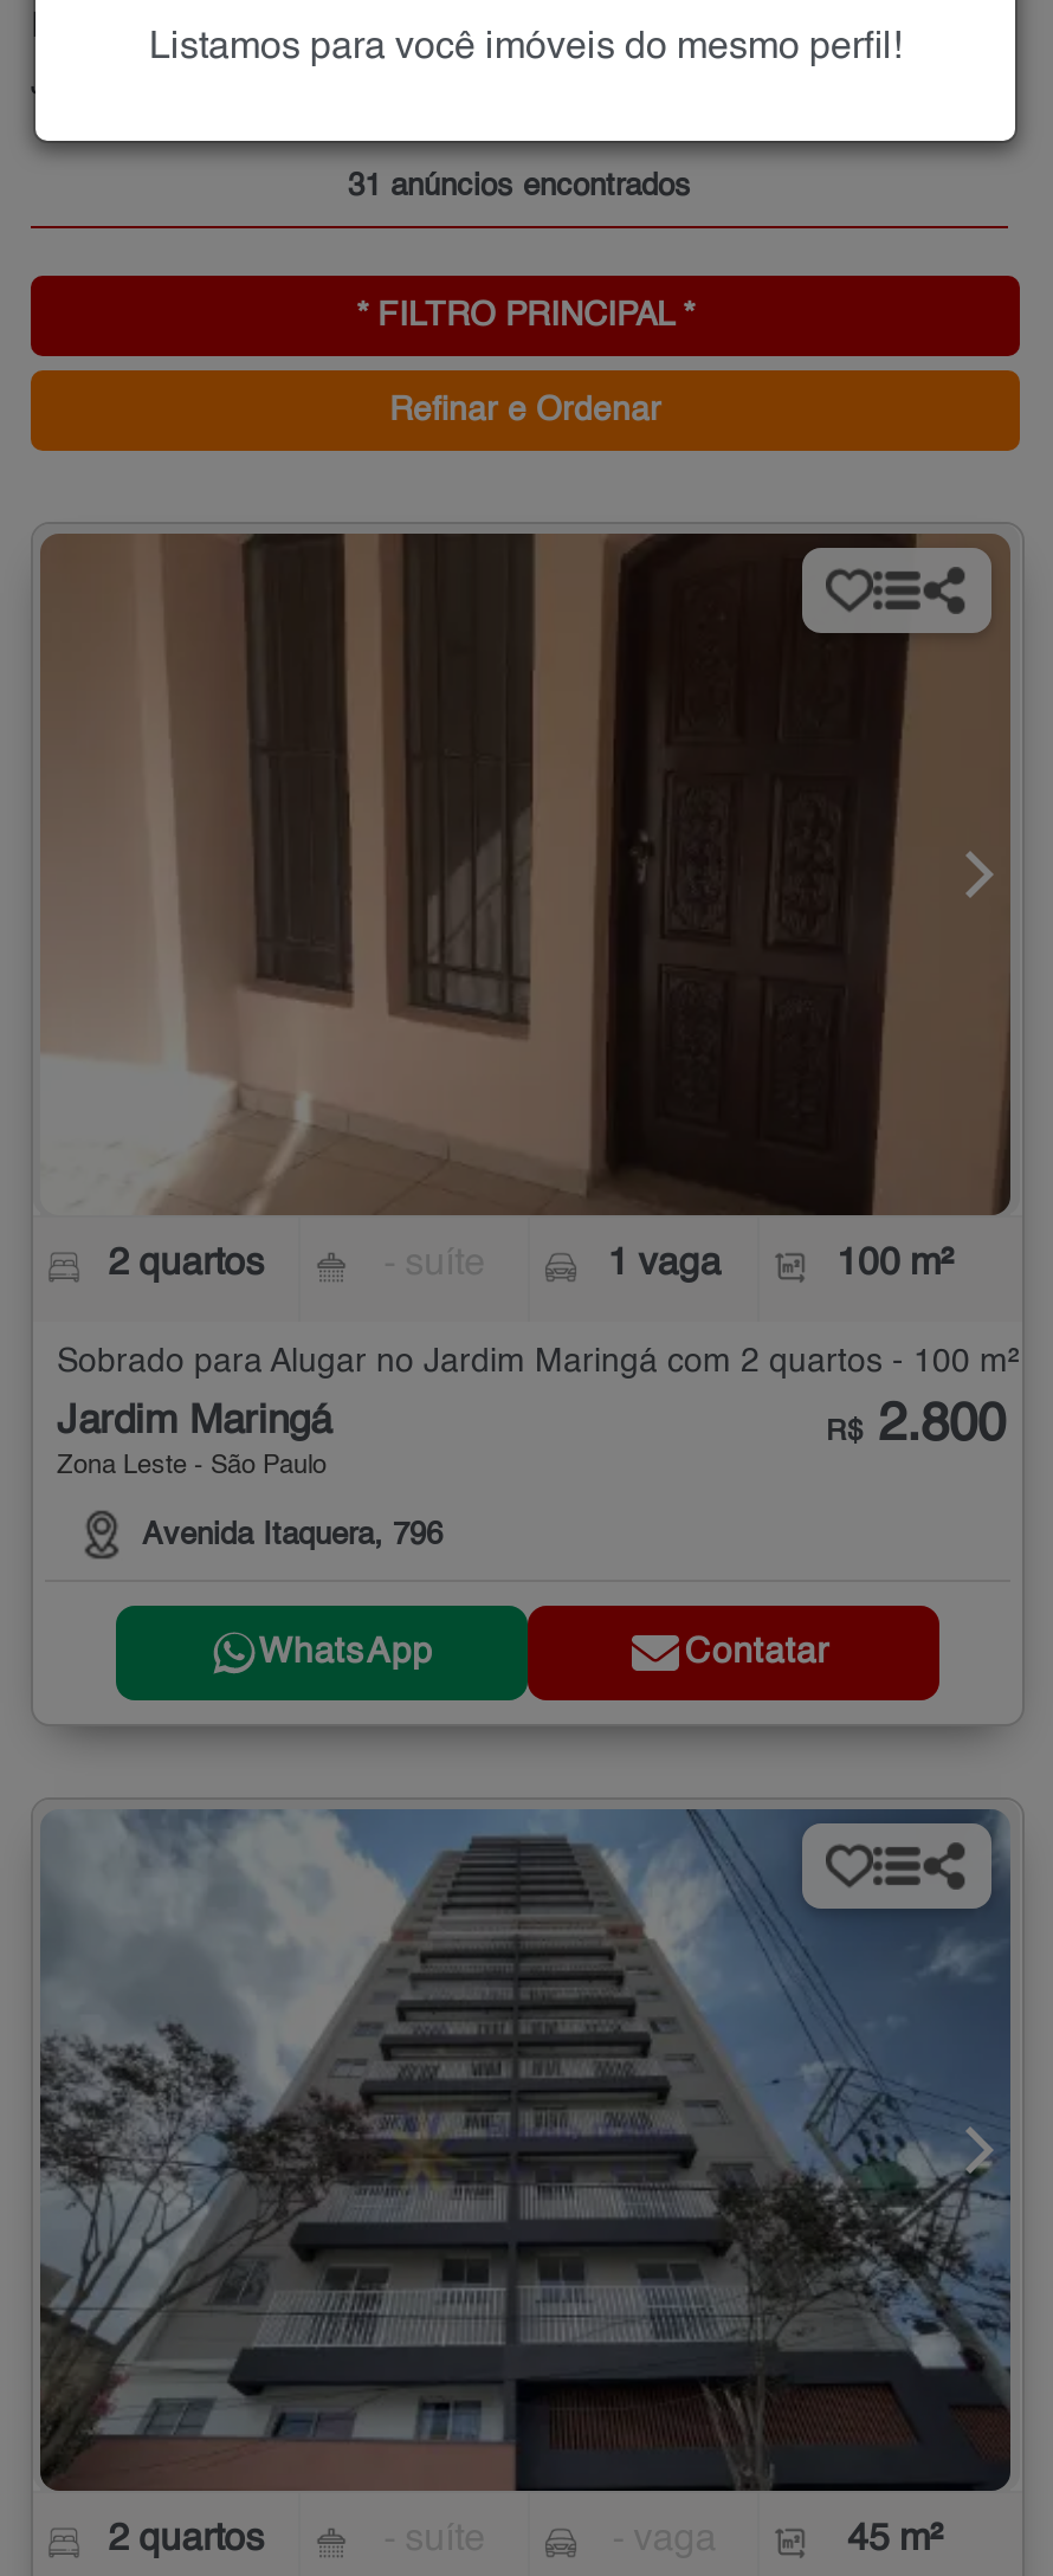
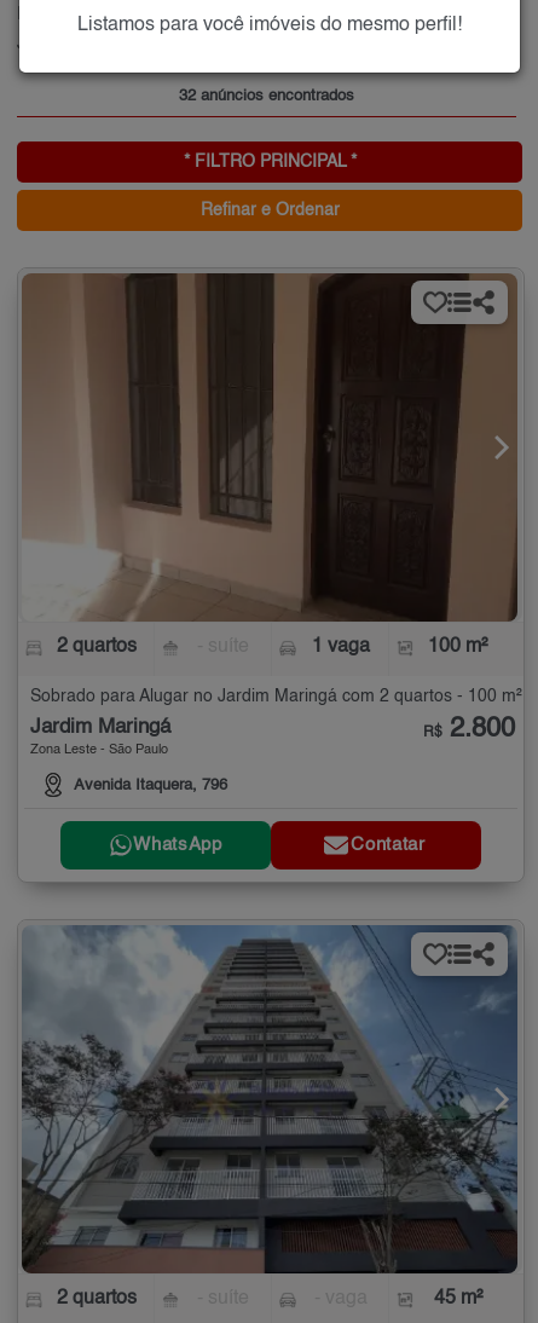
- 31 anúncios encontrados
+ 32 anúncios encontrados
